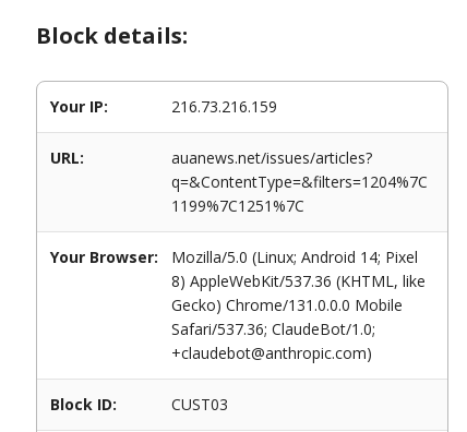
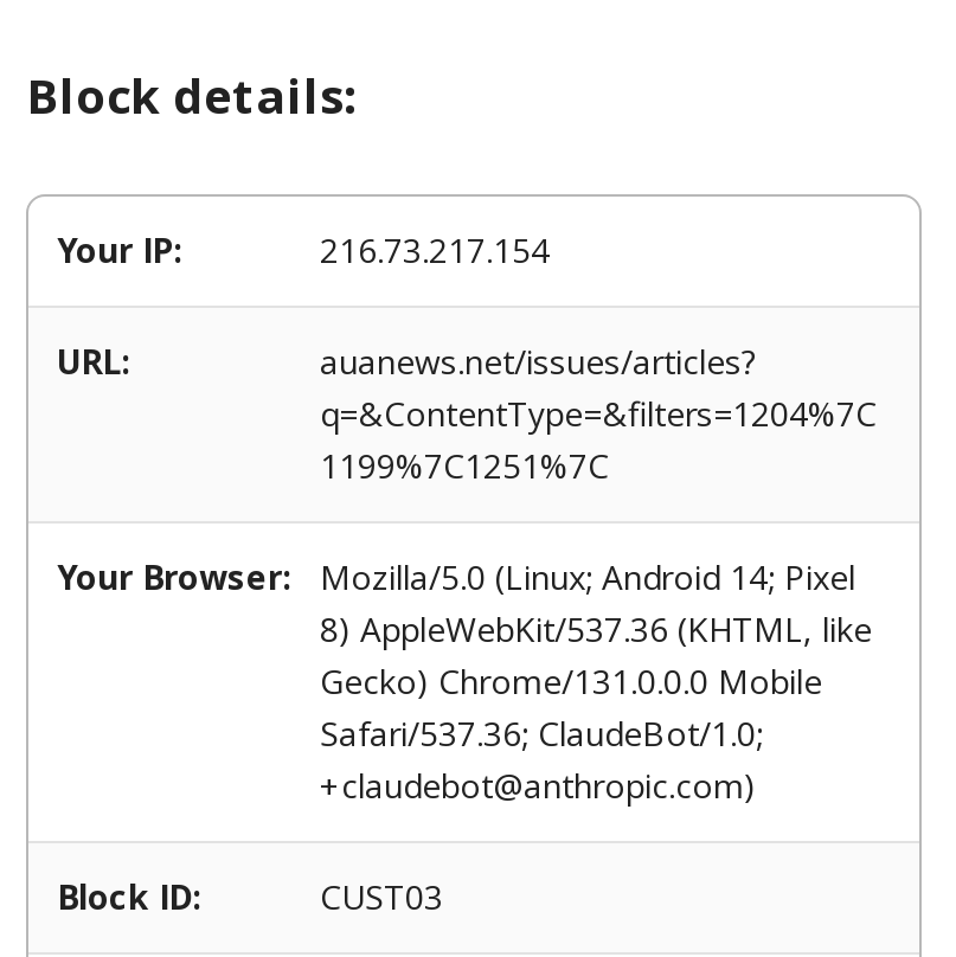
- 216.73.216.159
+ 216.73.217.154
